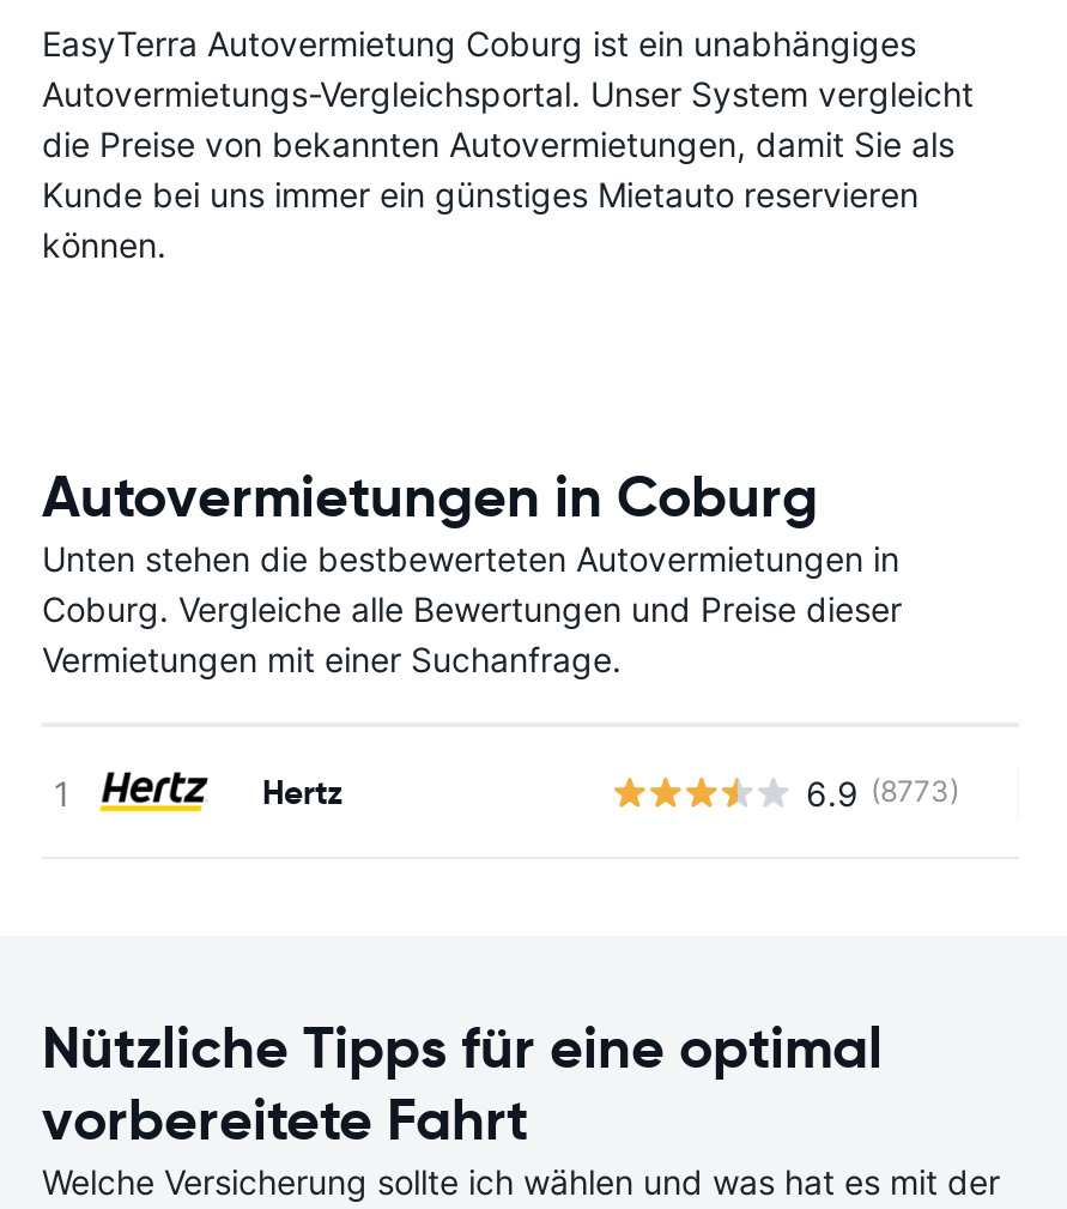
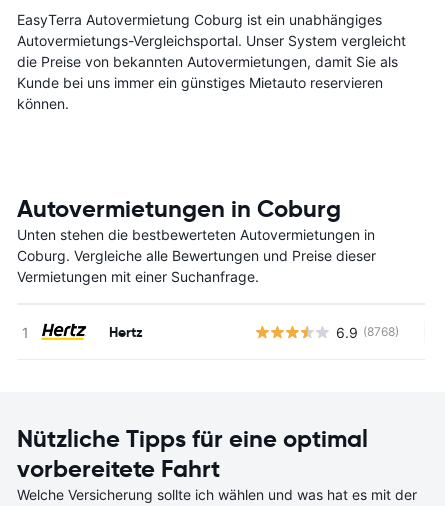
- 6.9 (8773)
+ 6.9 (8768)
